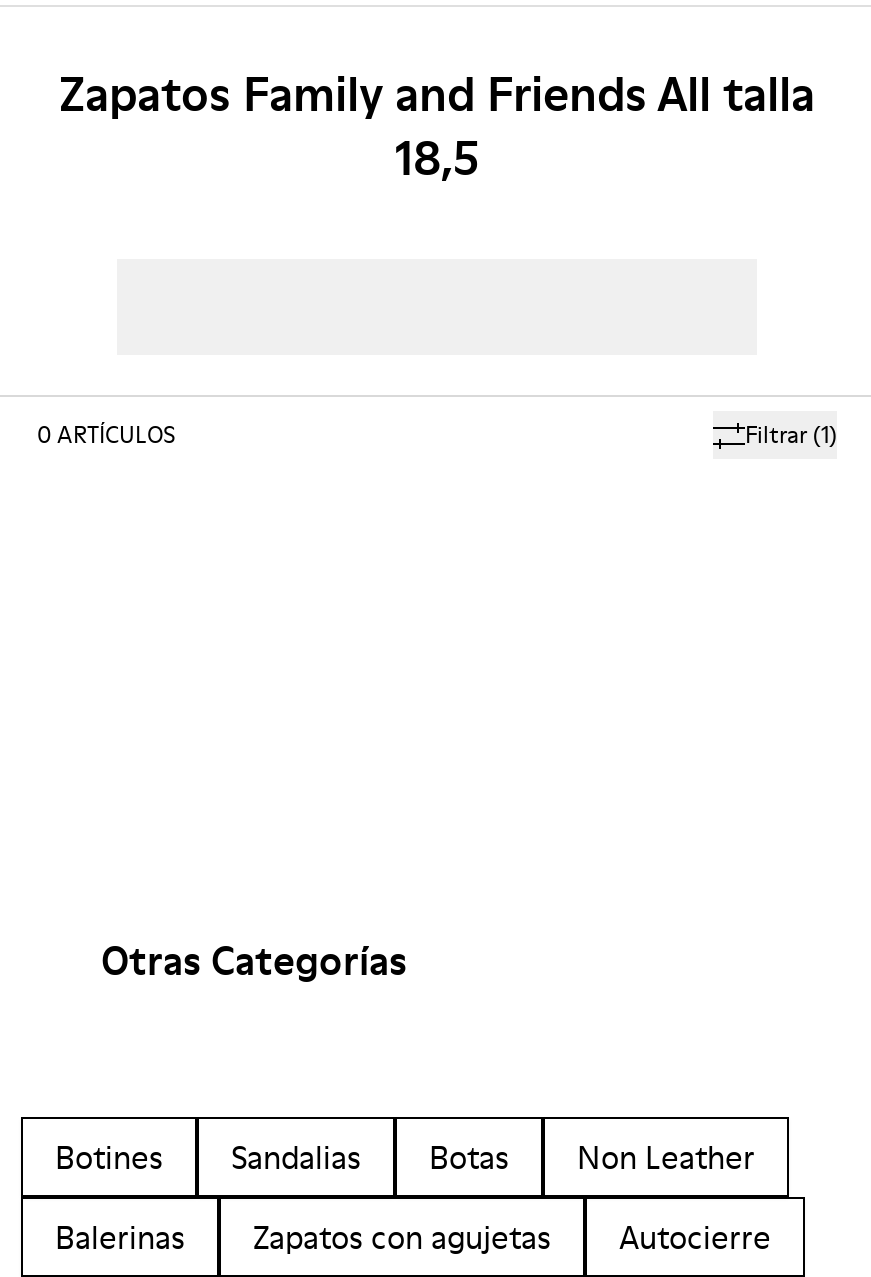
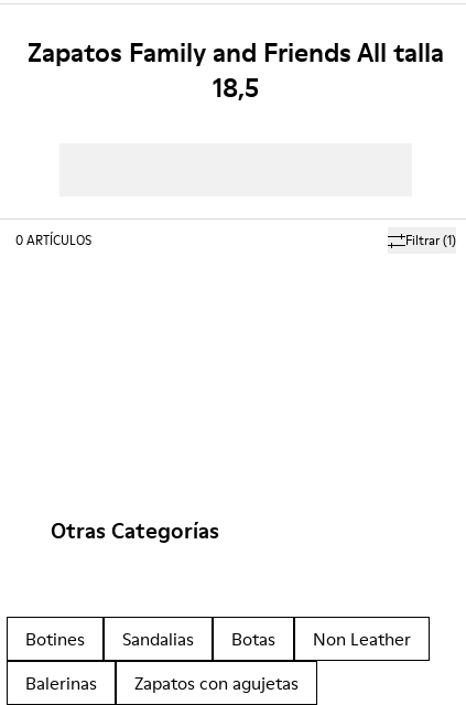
- Autocierre
